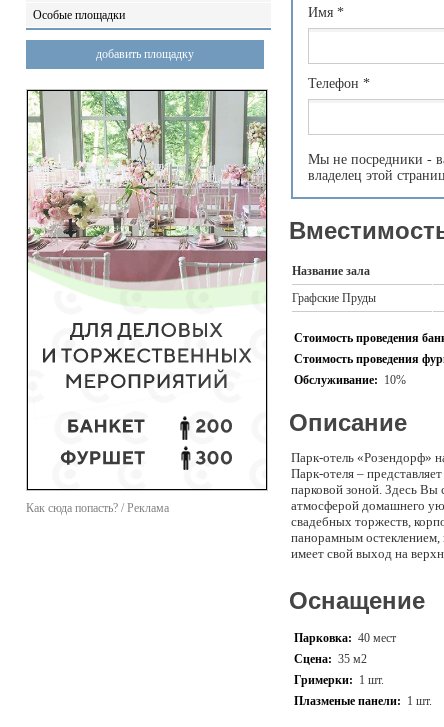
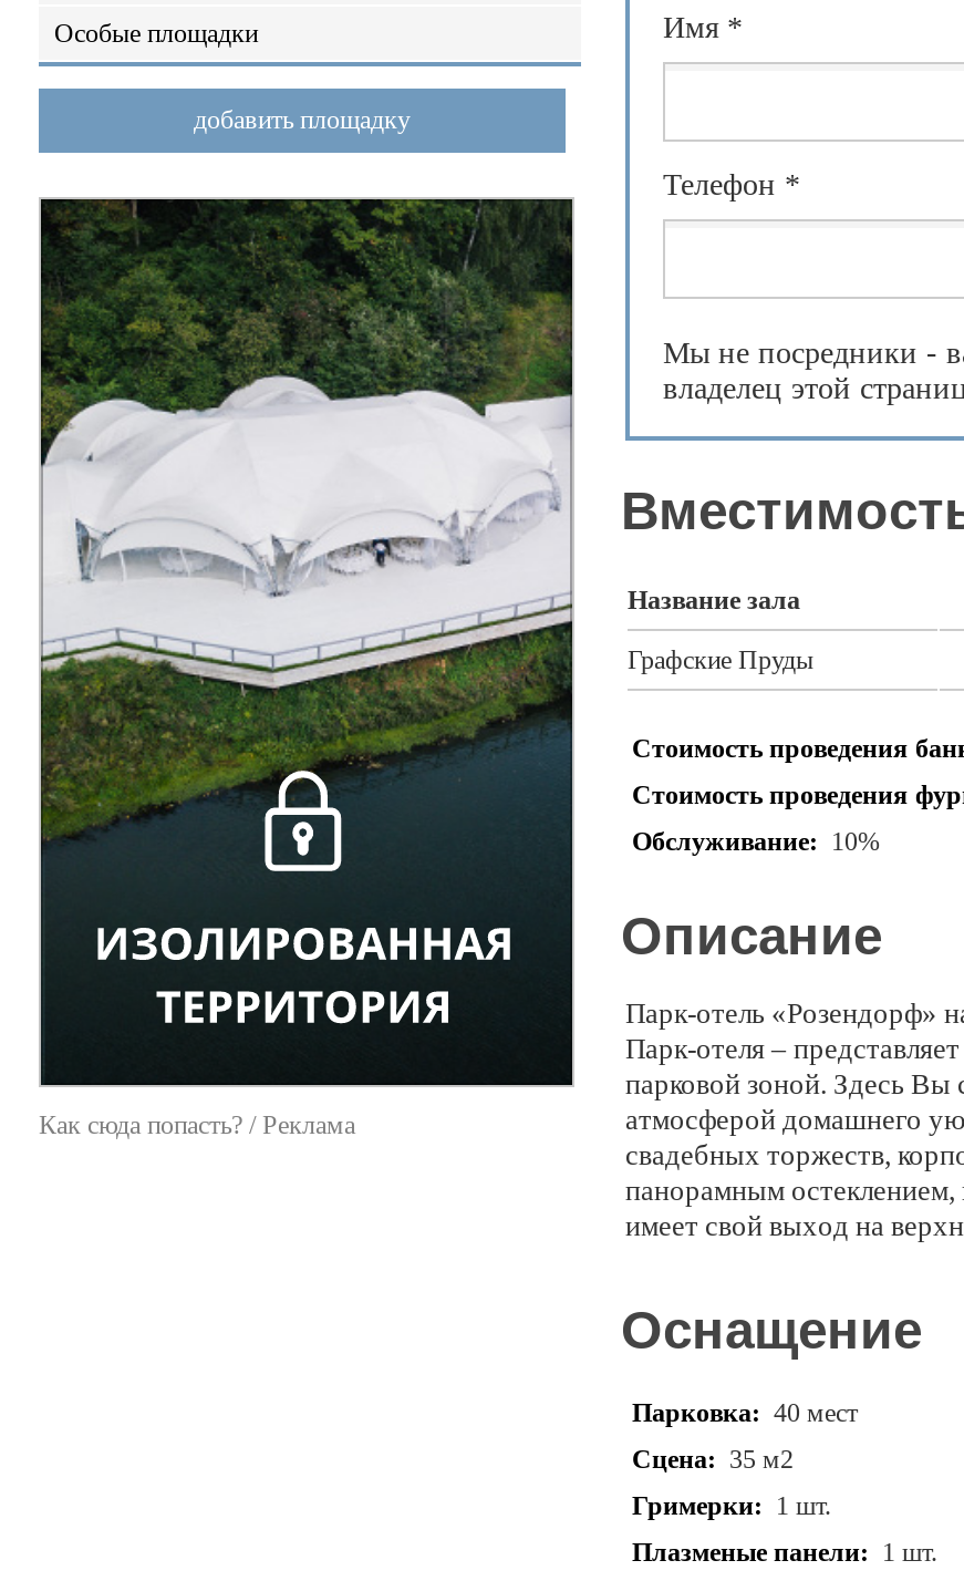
- [image]
+ [image]
